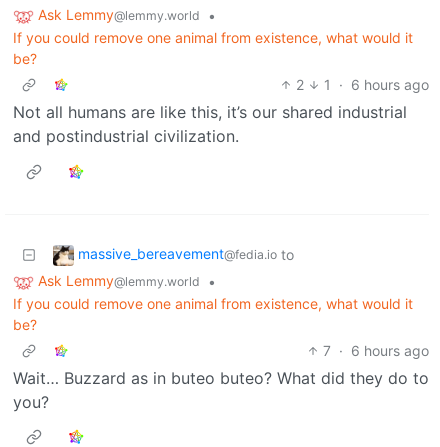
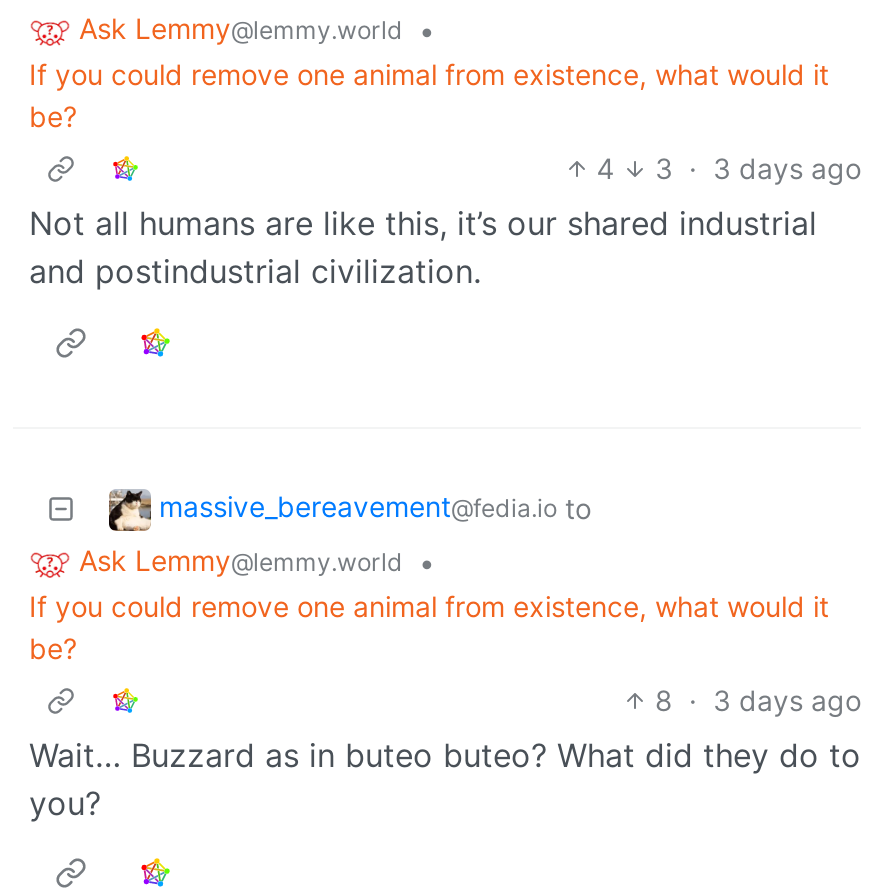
- 2
+ 4

- 1 · 6 hours ago
+ 3 · 3 days ago

- 7 · 6 hours ago
+ 8 · 3 days ago
